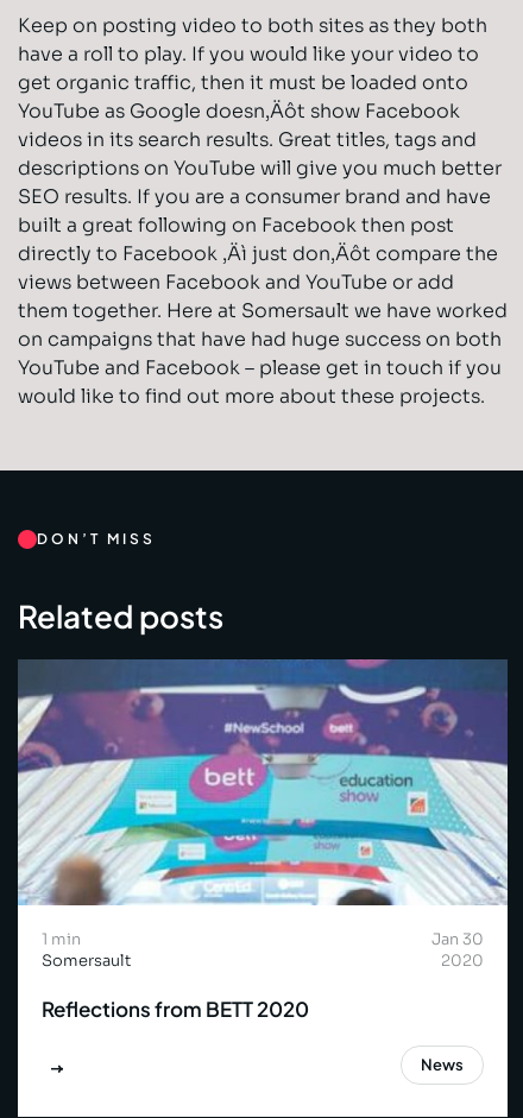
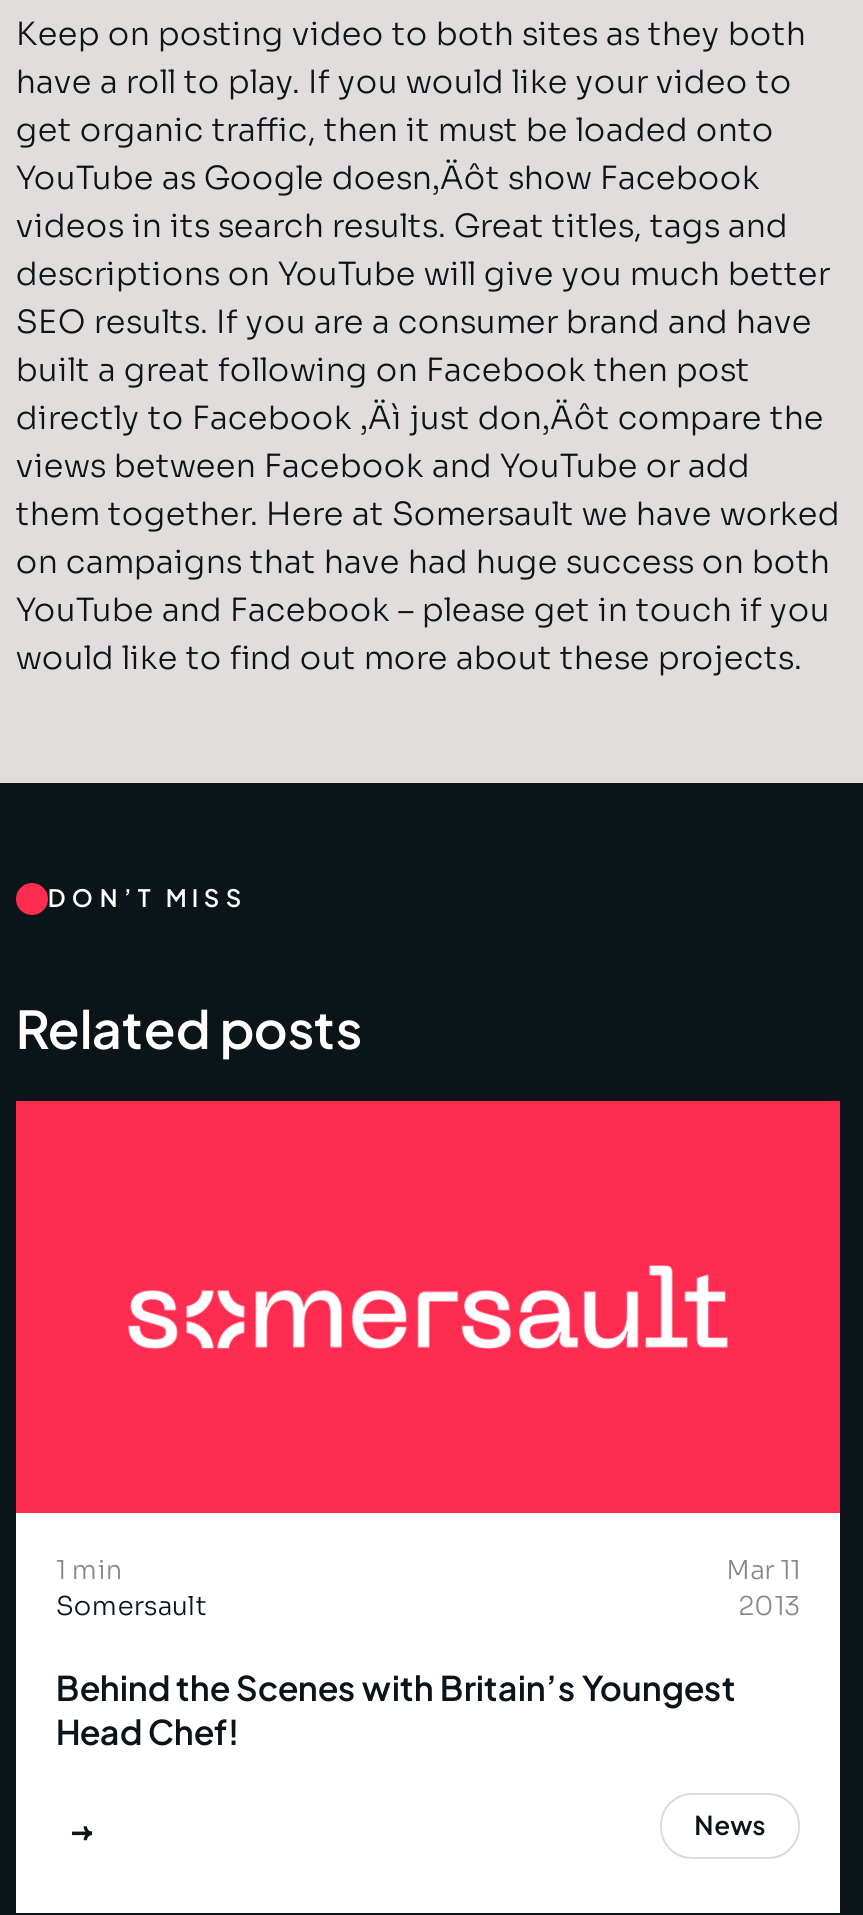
- [image]
- Jan 30
- 2020
+ [image]
+ Mar 11
+ 2013

- Reflections from BETT 2020
+ Behind the Scenes with Britain’s Youngest
+ Head Chef!
